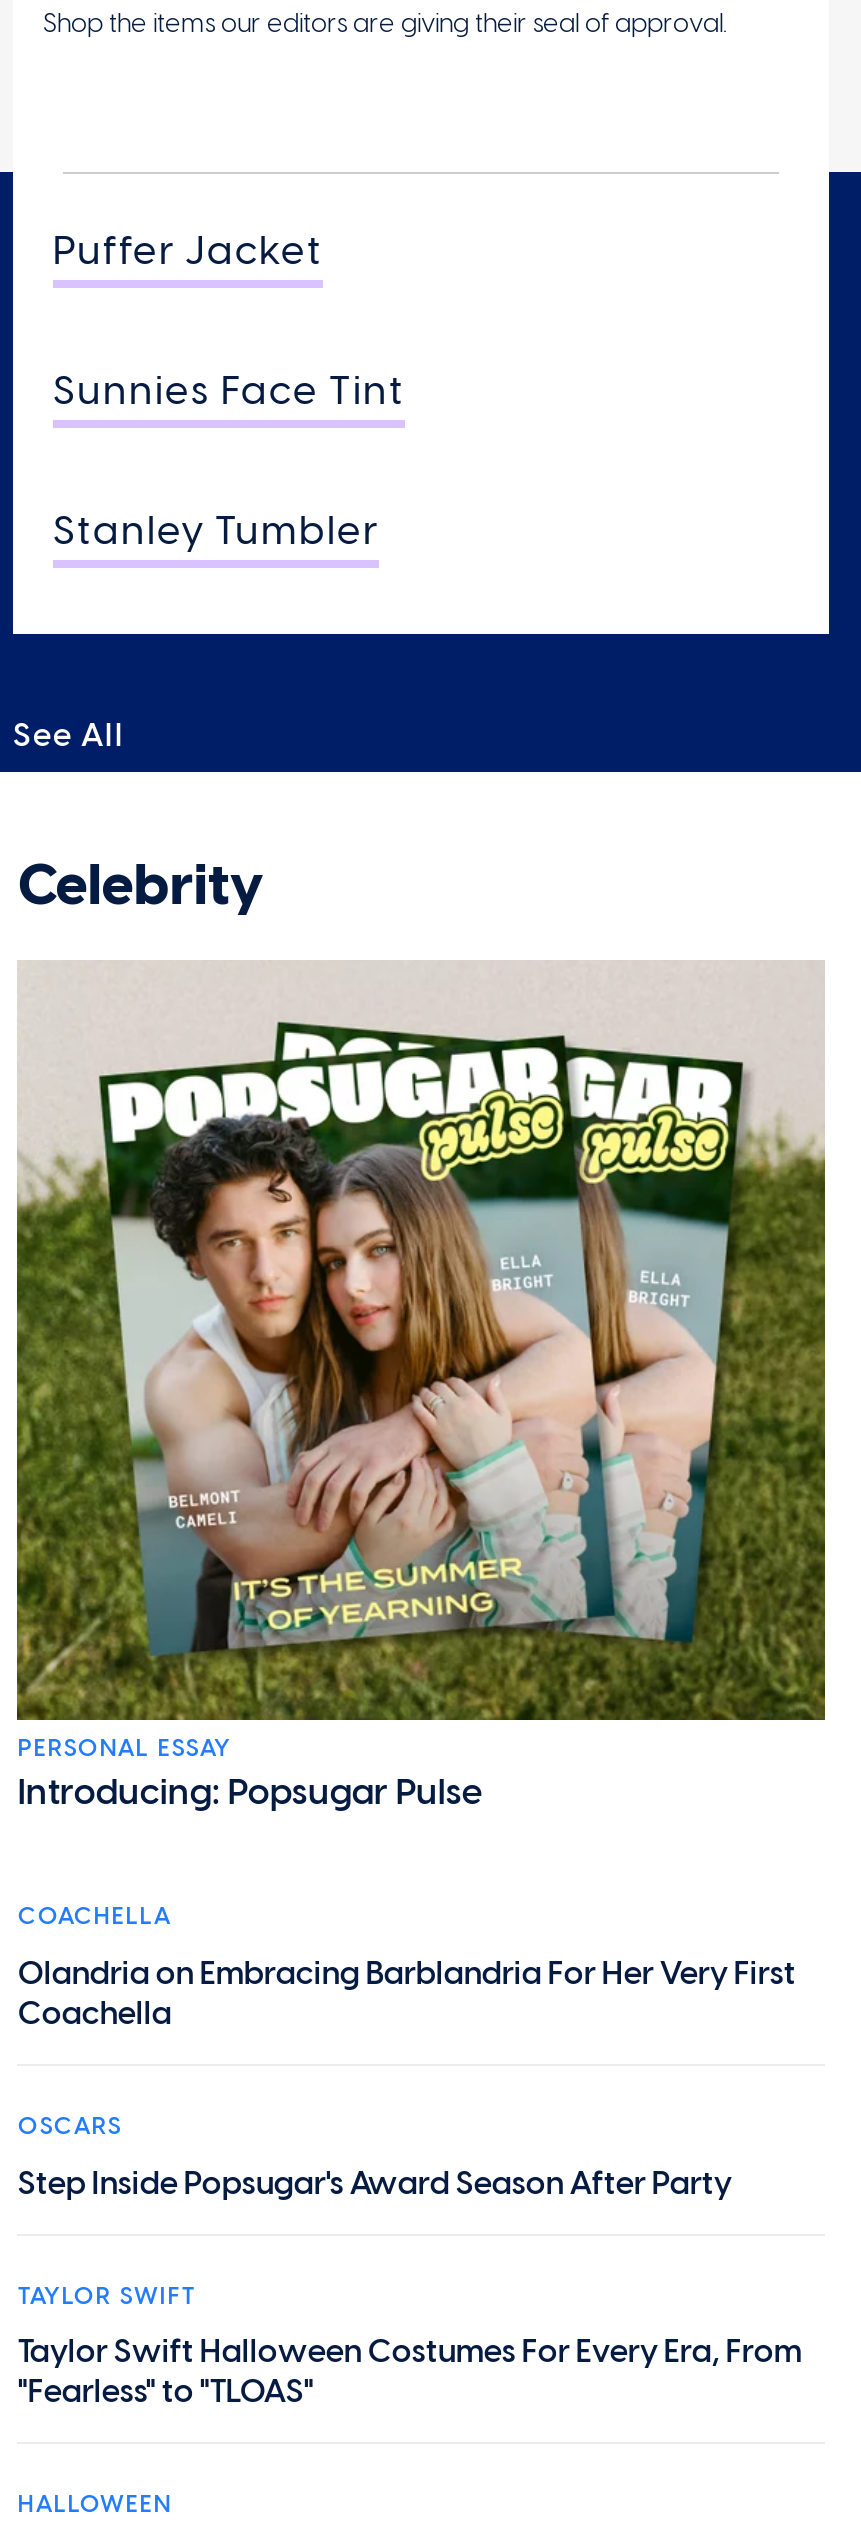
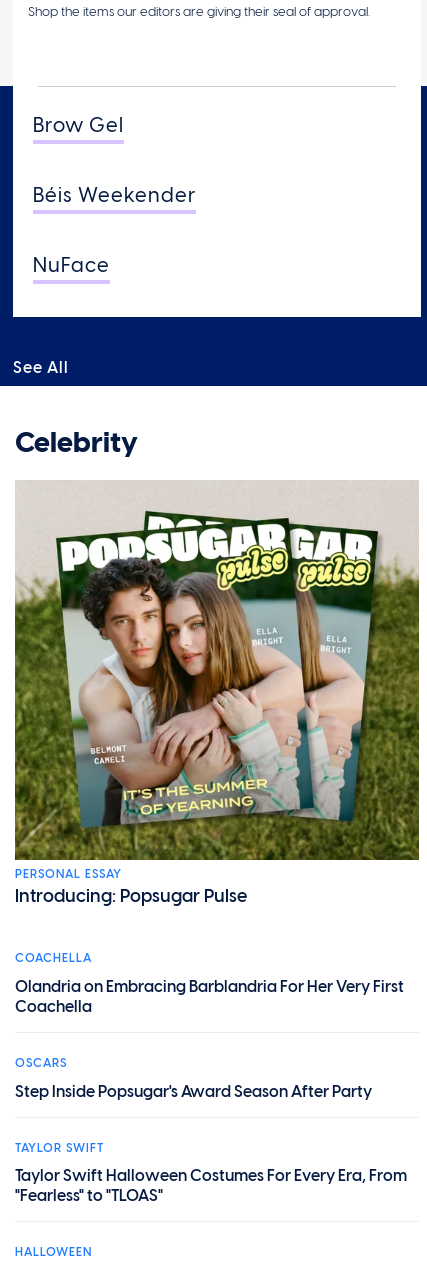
- Puffer Jacket
+ Brow Gel

- Sunnies Face Tint
+ Béis Weekender

- Stanley Tumbler
+ NuFace
